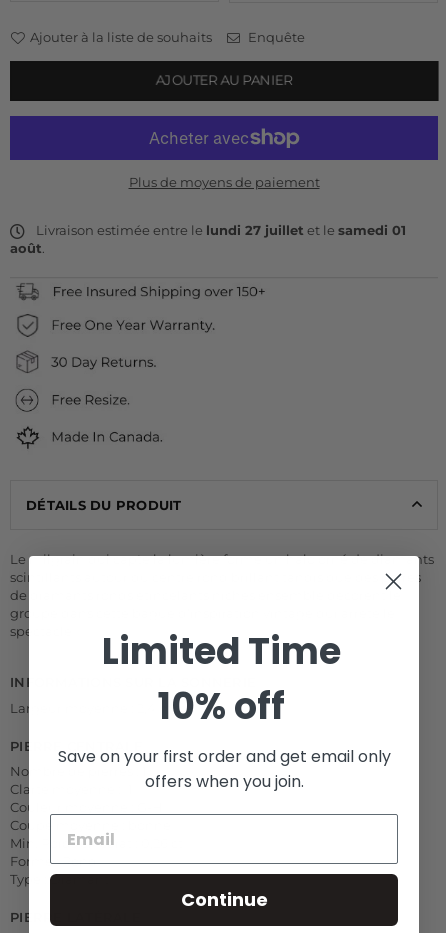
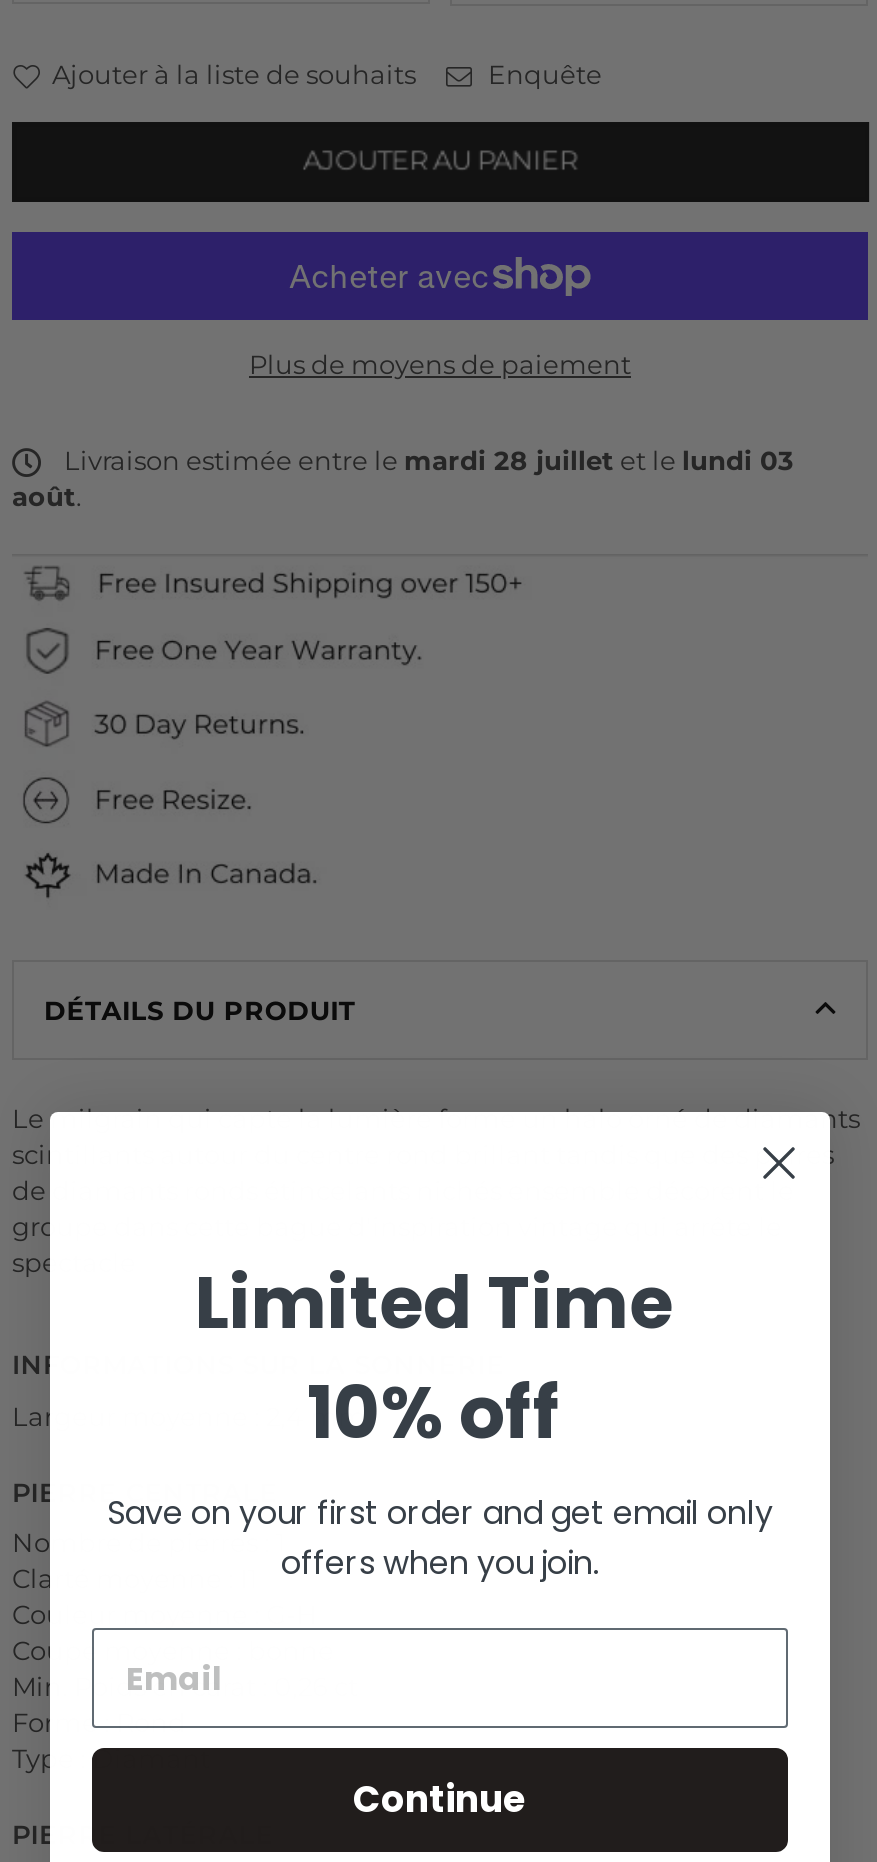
- Livraison estimée entre le lundi 27 juillet et le samedi 01
+ Livraison estimée entre le mardi 28 juillet et le lundi 03
